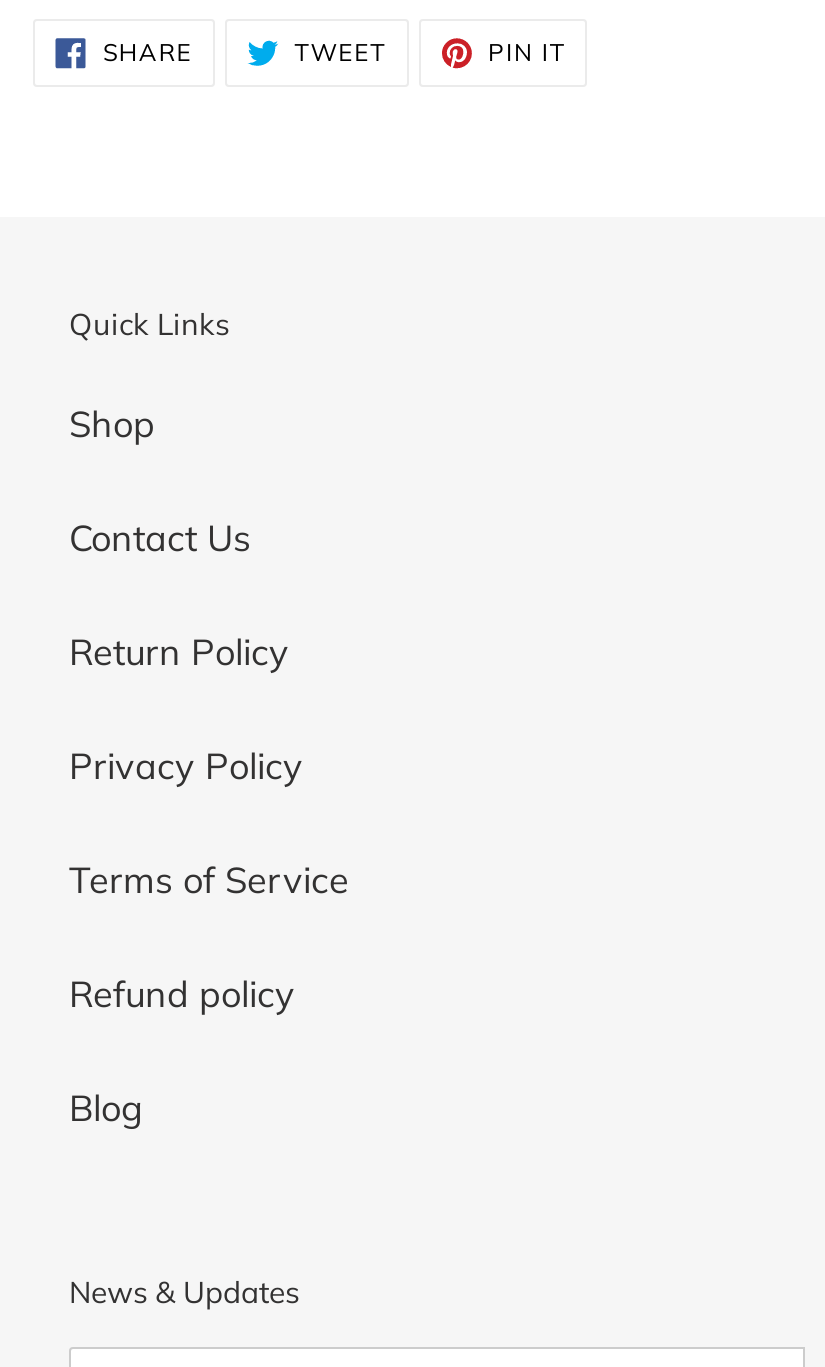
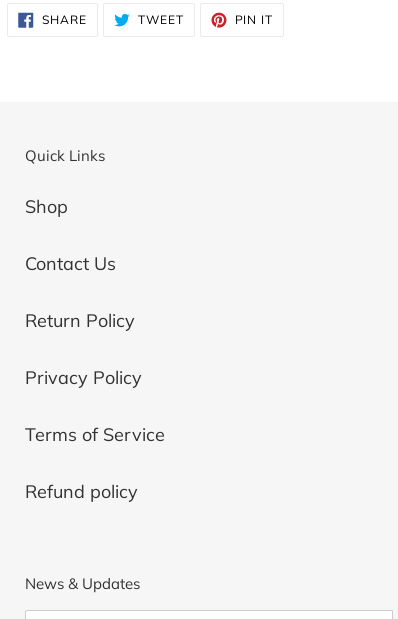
- Blog
